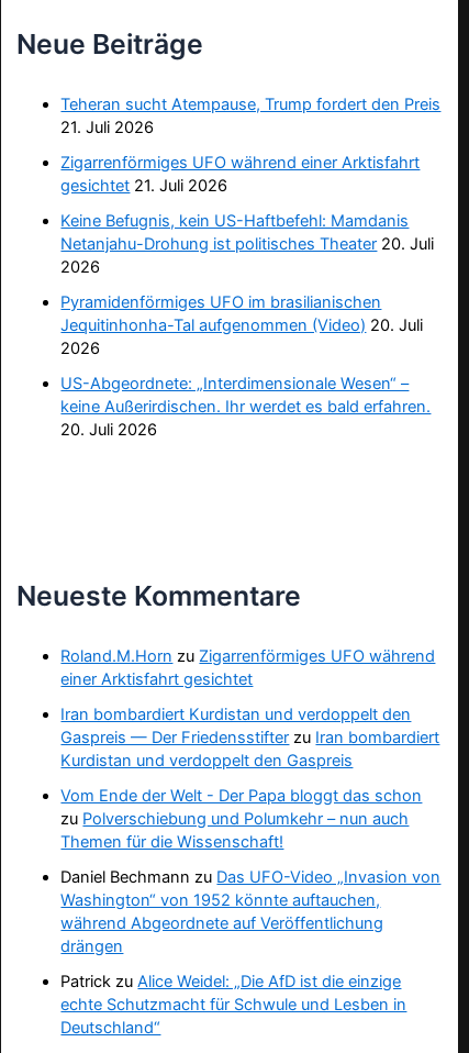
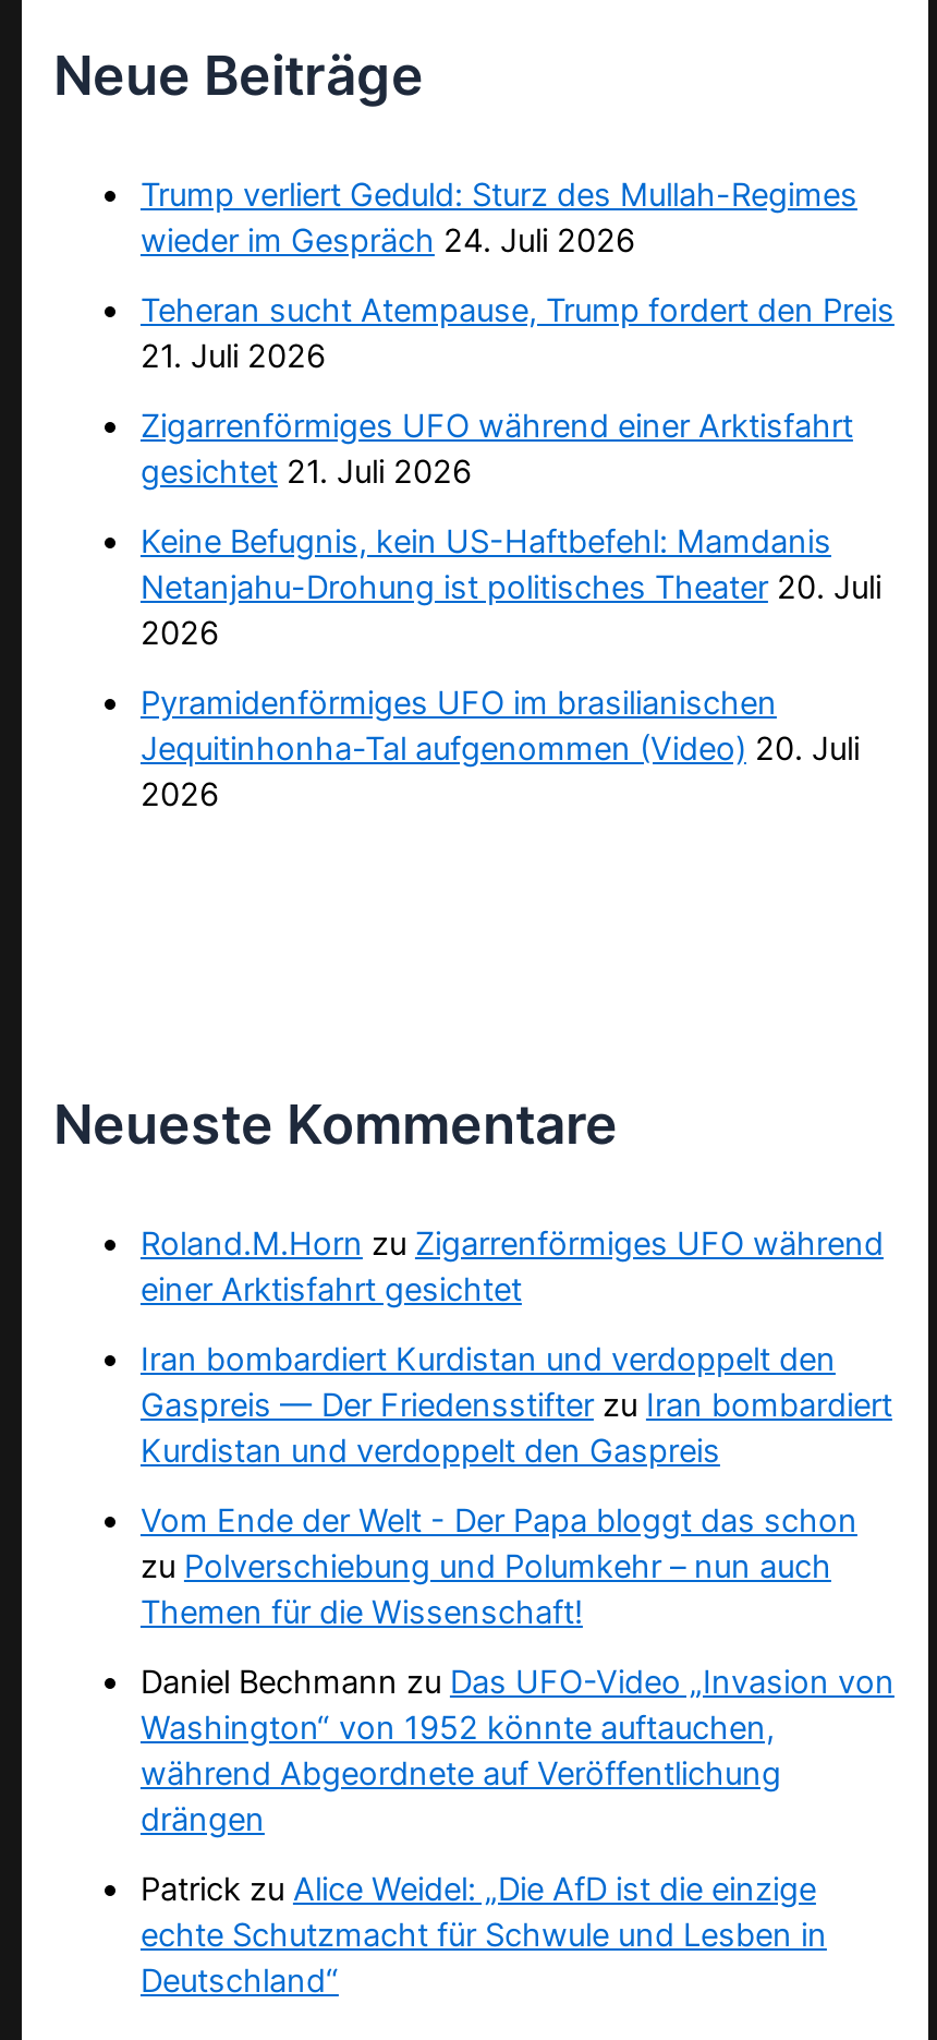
+ Trump verliert Geduld: Sturz des Mullah-Regimes
+ wieder im Gespräch 24. Juli 2026

moved down: Teheran sucht Atempause, Trump fordert den Preis | 21. Juli 2026 | Zigarrenförmiges UFO während einer Arktisfahrt | ... | Jequitinhonha-Tal aufgenommen (Video) 20. Juli | 2026

- US-Abgeordnete: „Interdimensionale Wesen“ –
- keine Außerirdischen. Ihr werdet es bald erfahren.
- 20. Juli 2026
